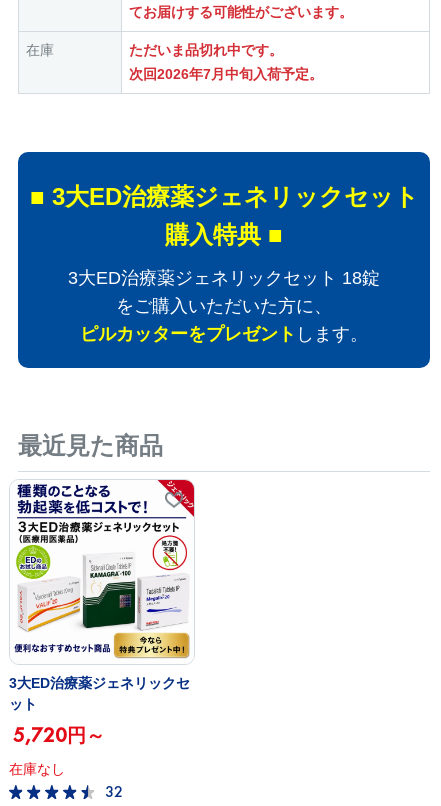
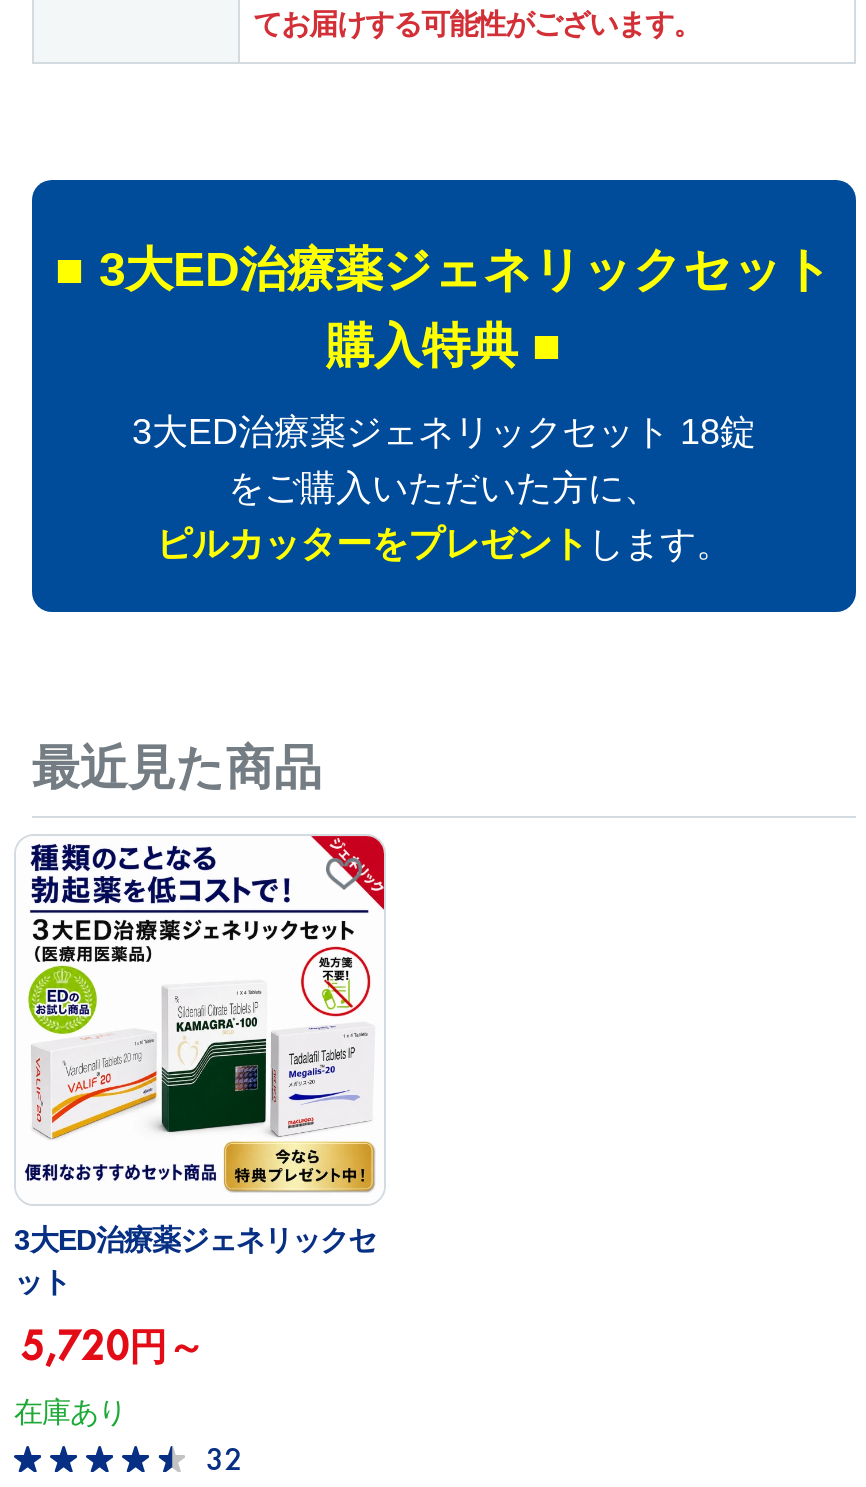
- 在庫
- ただいま品切れ中です。
- 次回2026年7月中旬入荷予定。

- 在庫なし
+ 在庫あり
